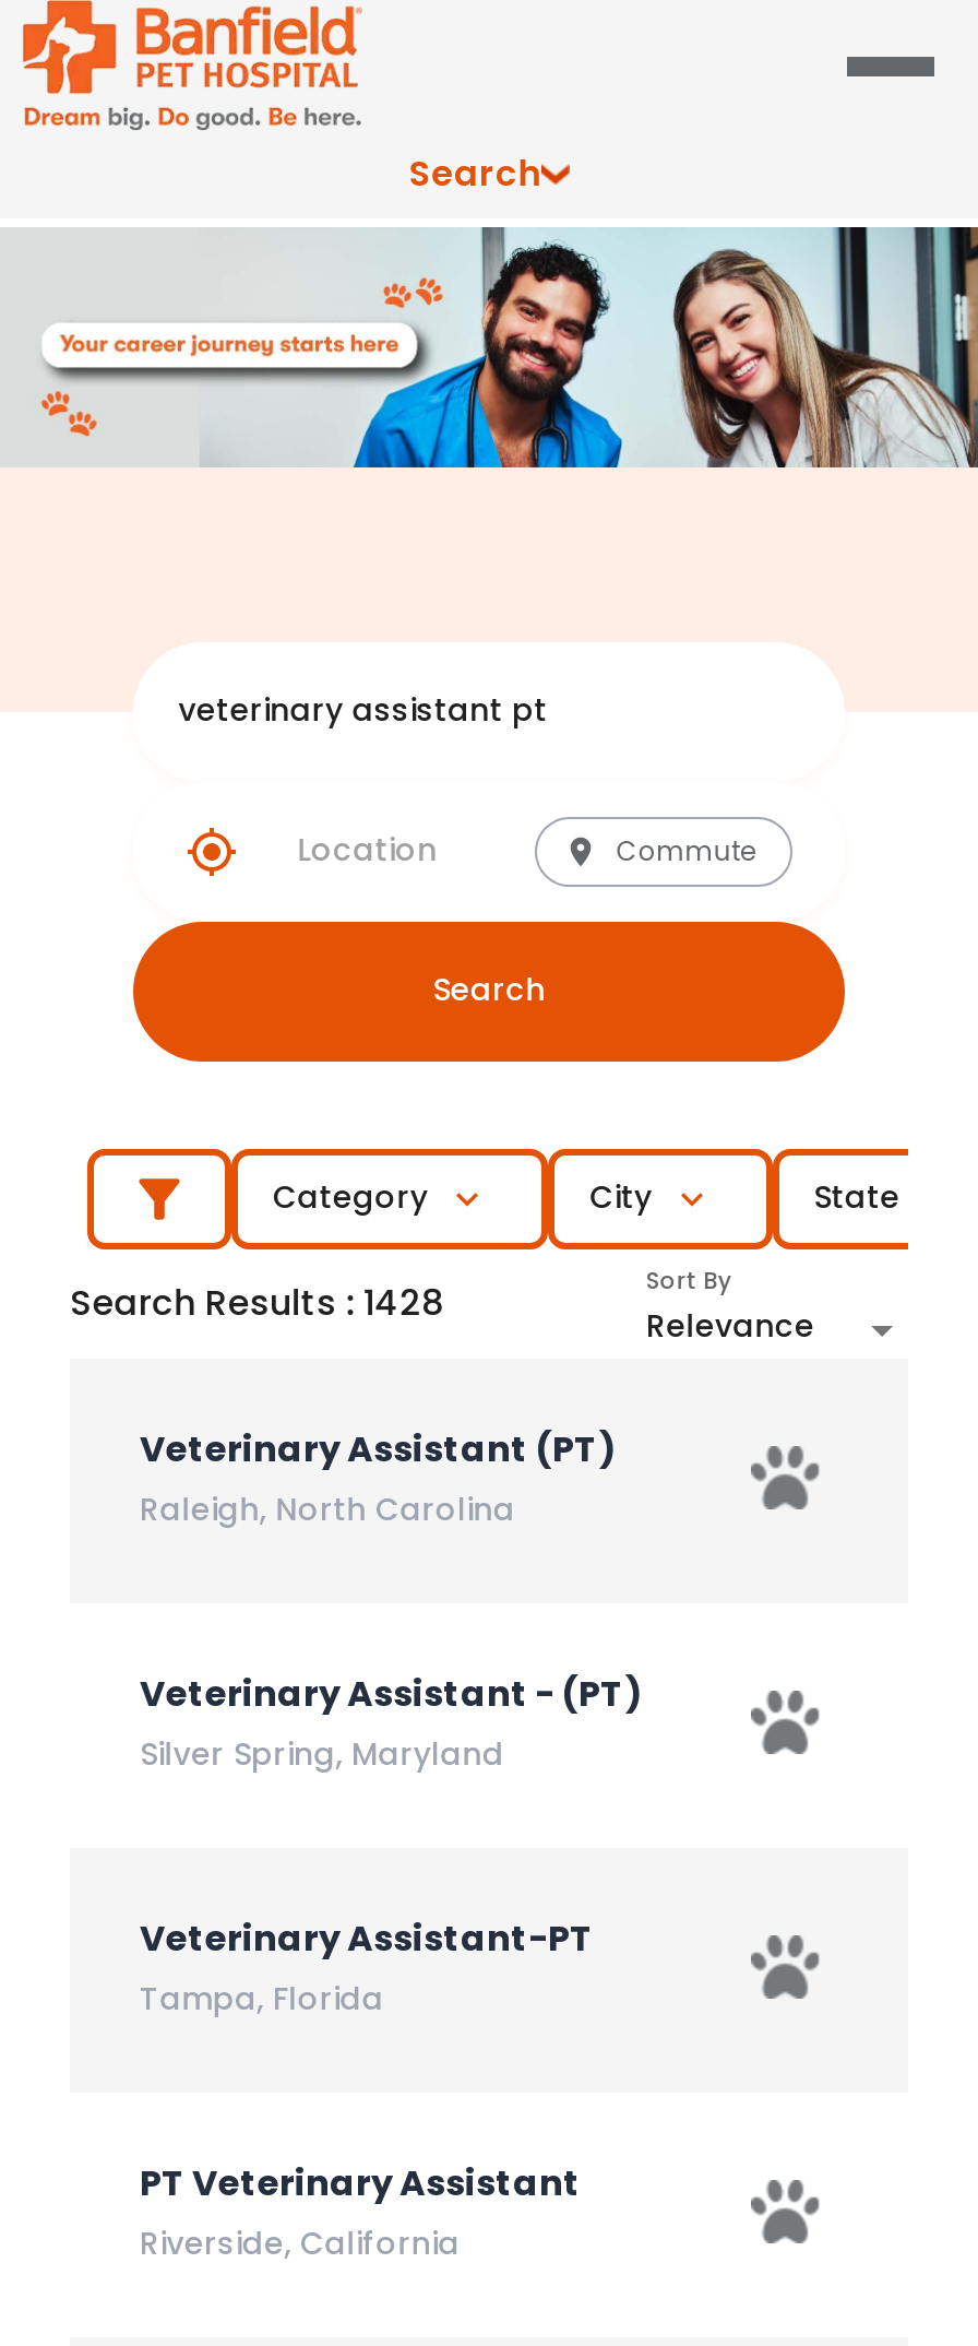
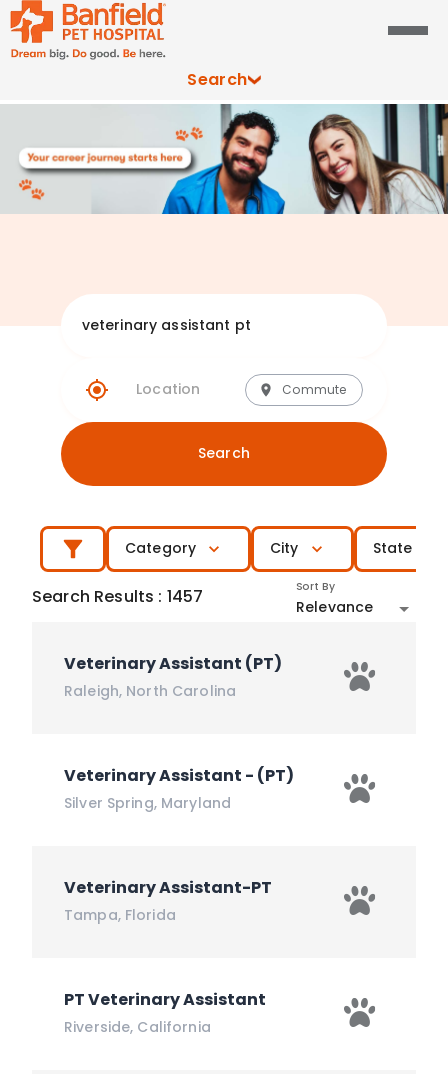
- Search Results: 1428
+ Search Results: 1457
